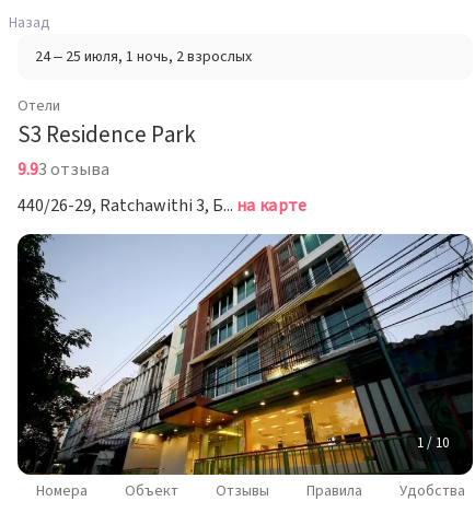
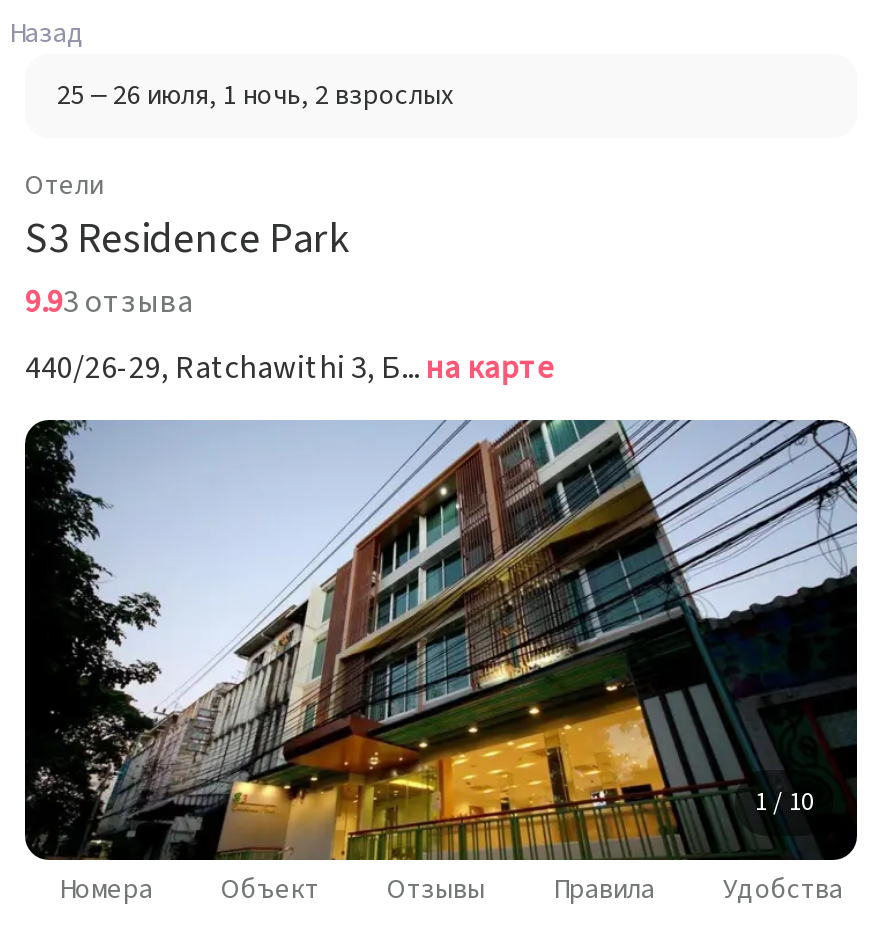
- 24 – 25 июля, 1 ночь, 2 взрослых
+ 25 – 26 июля, 1 ночь, 2 взрослых
